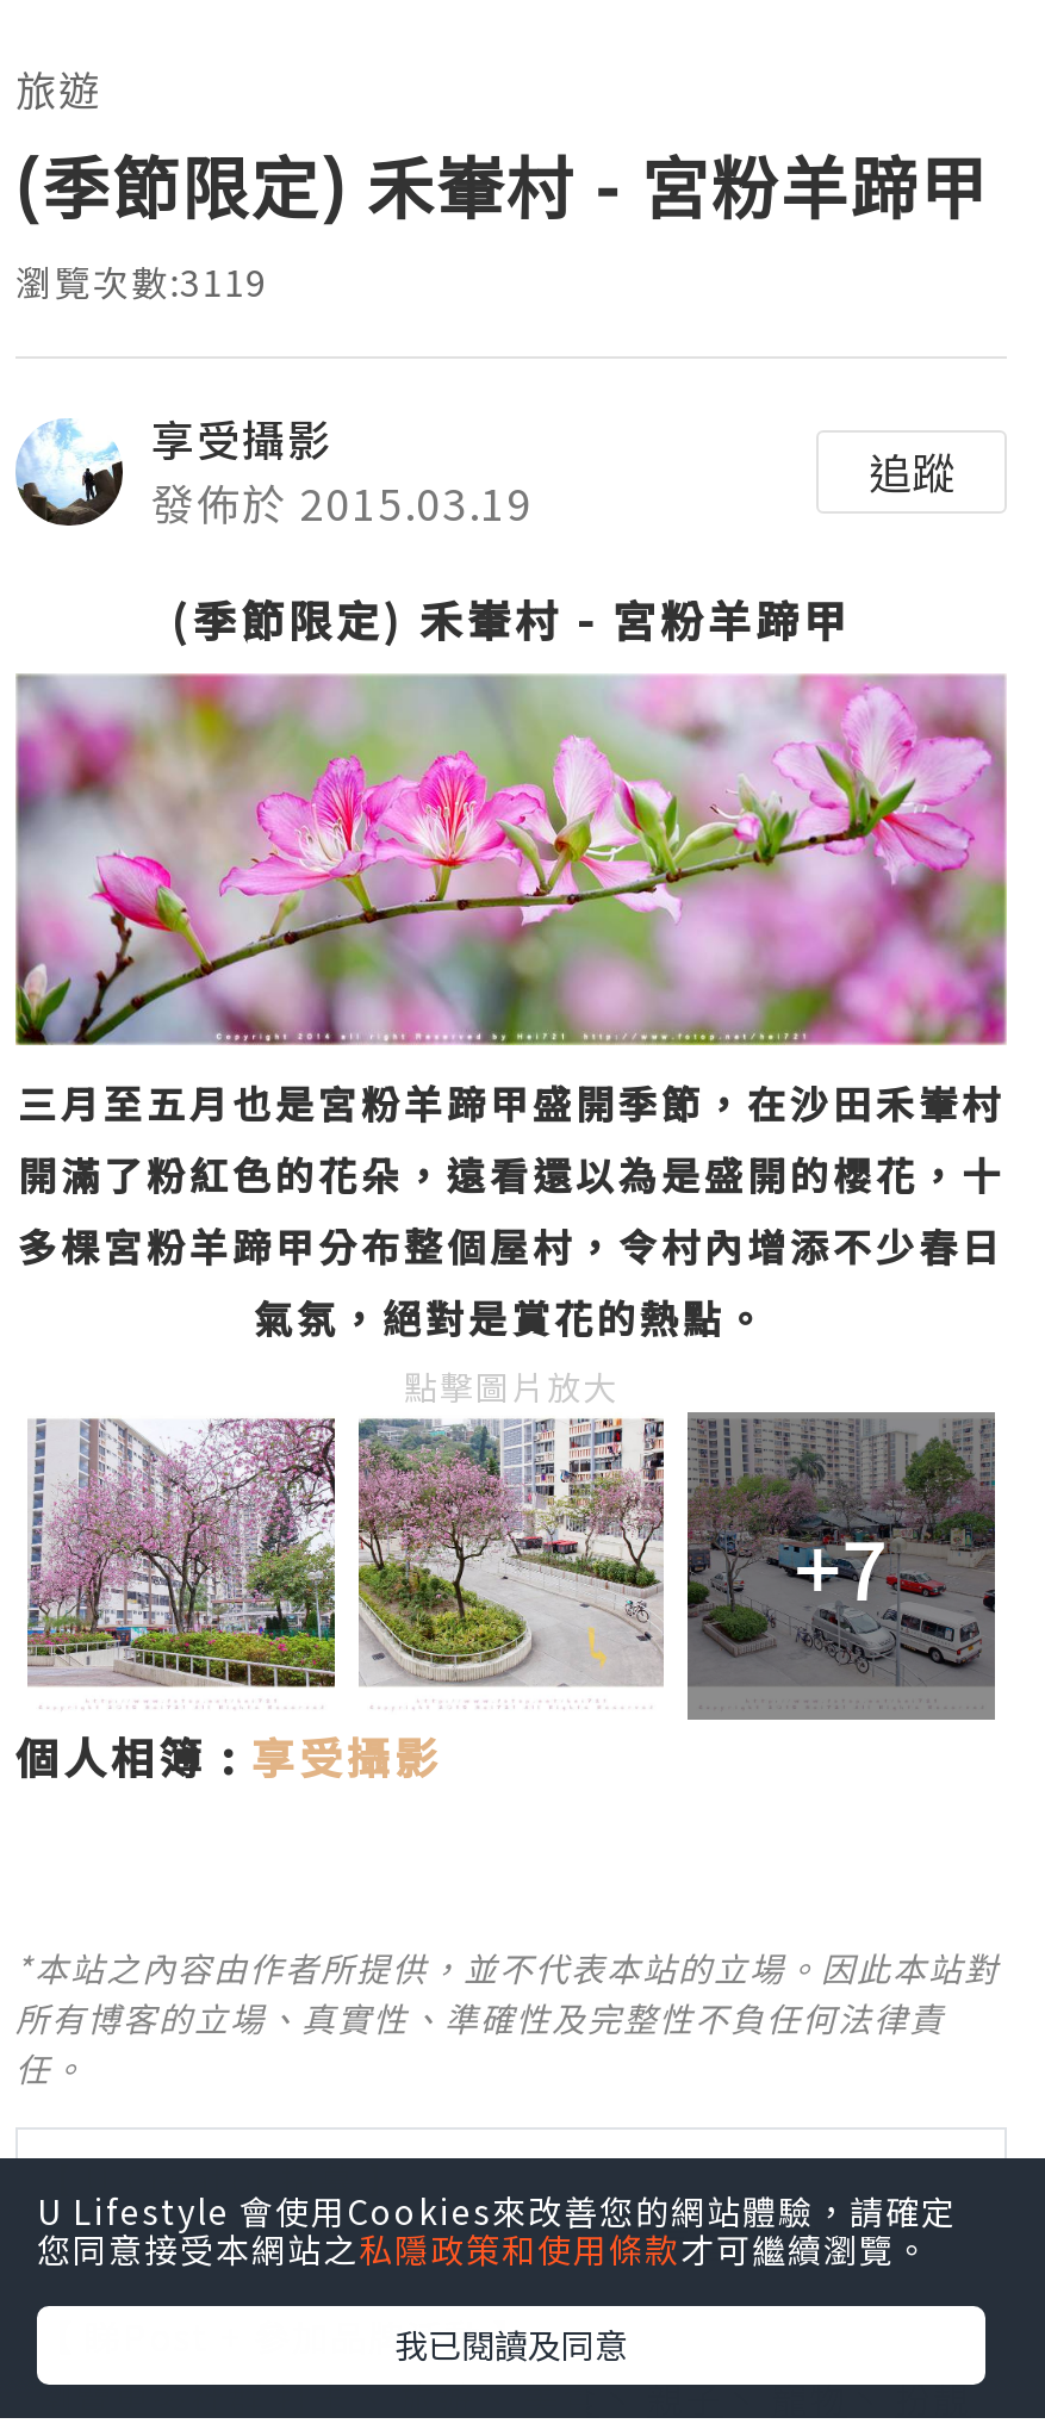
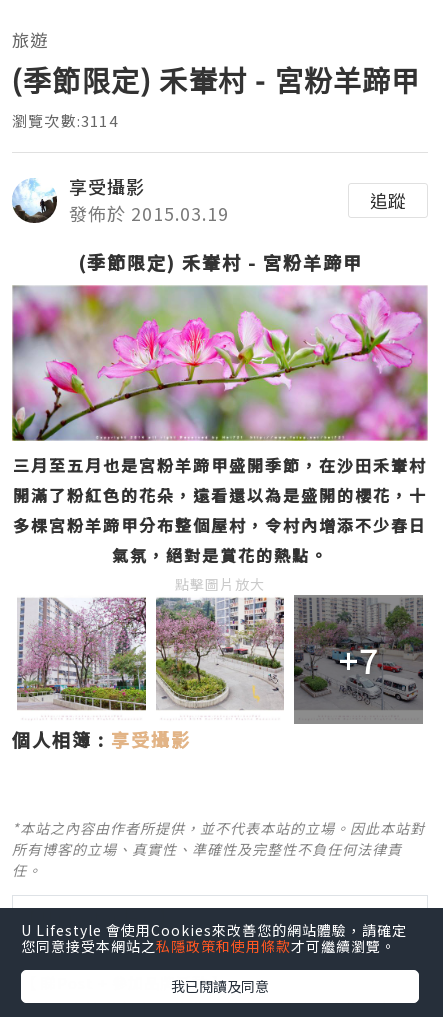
- 瀏覽次數:3119
+ 瀏覽次數:3114
